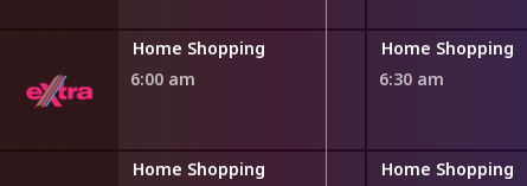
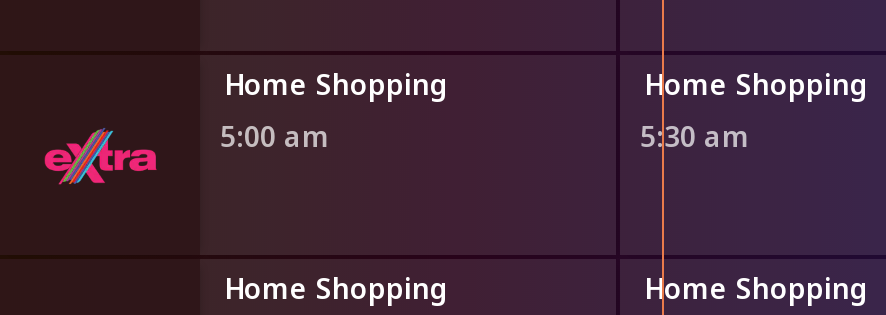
- 6:00 am
+ 5:00 am

- 6:30 am
+ 5:30 am
